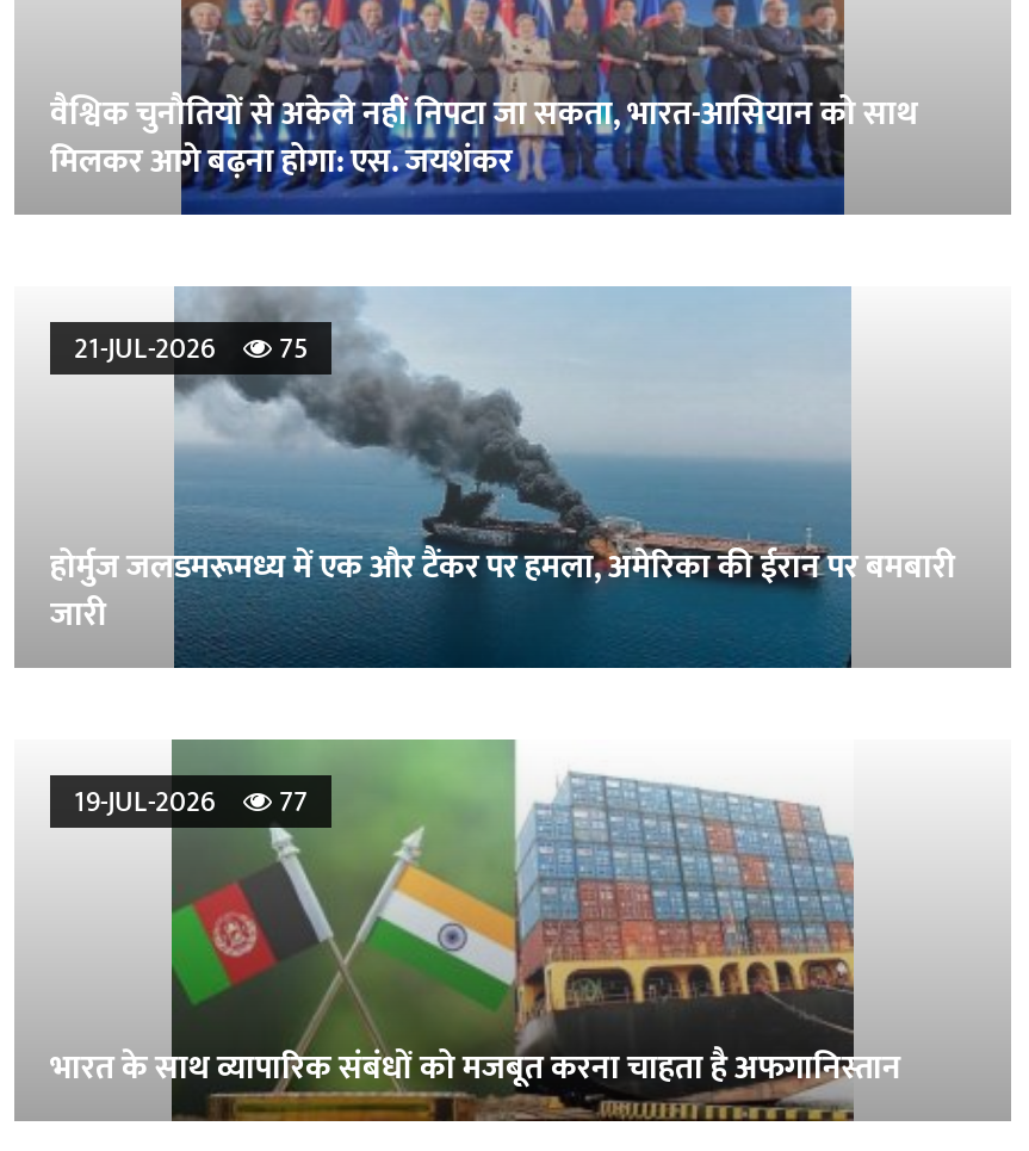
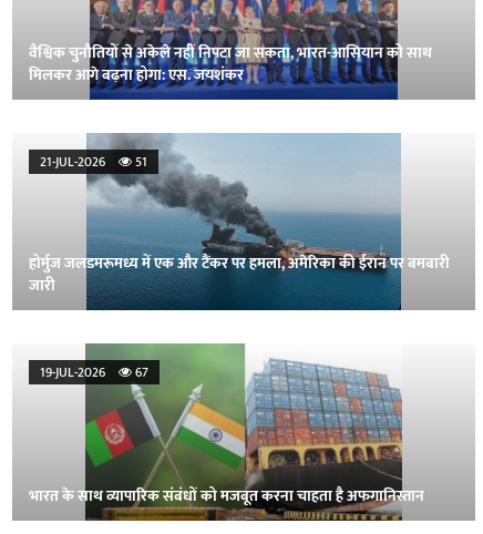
- 21-JUL-2026 75
+ 21-JUL-2026 51

- 19-JUL-2026 77
+ 19-JUL-2026 67
